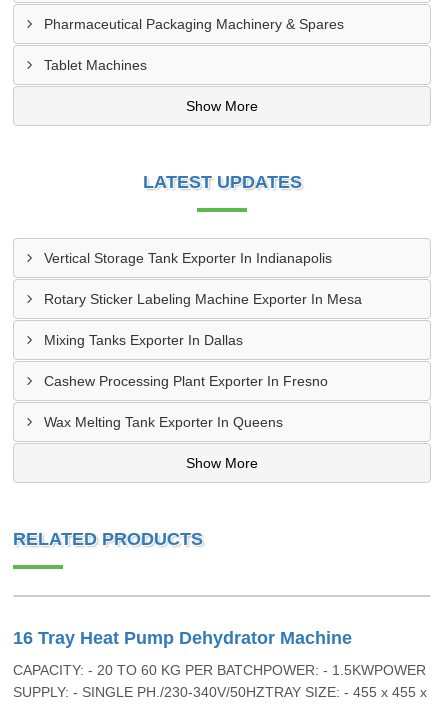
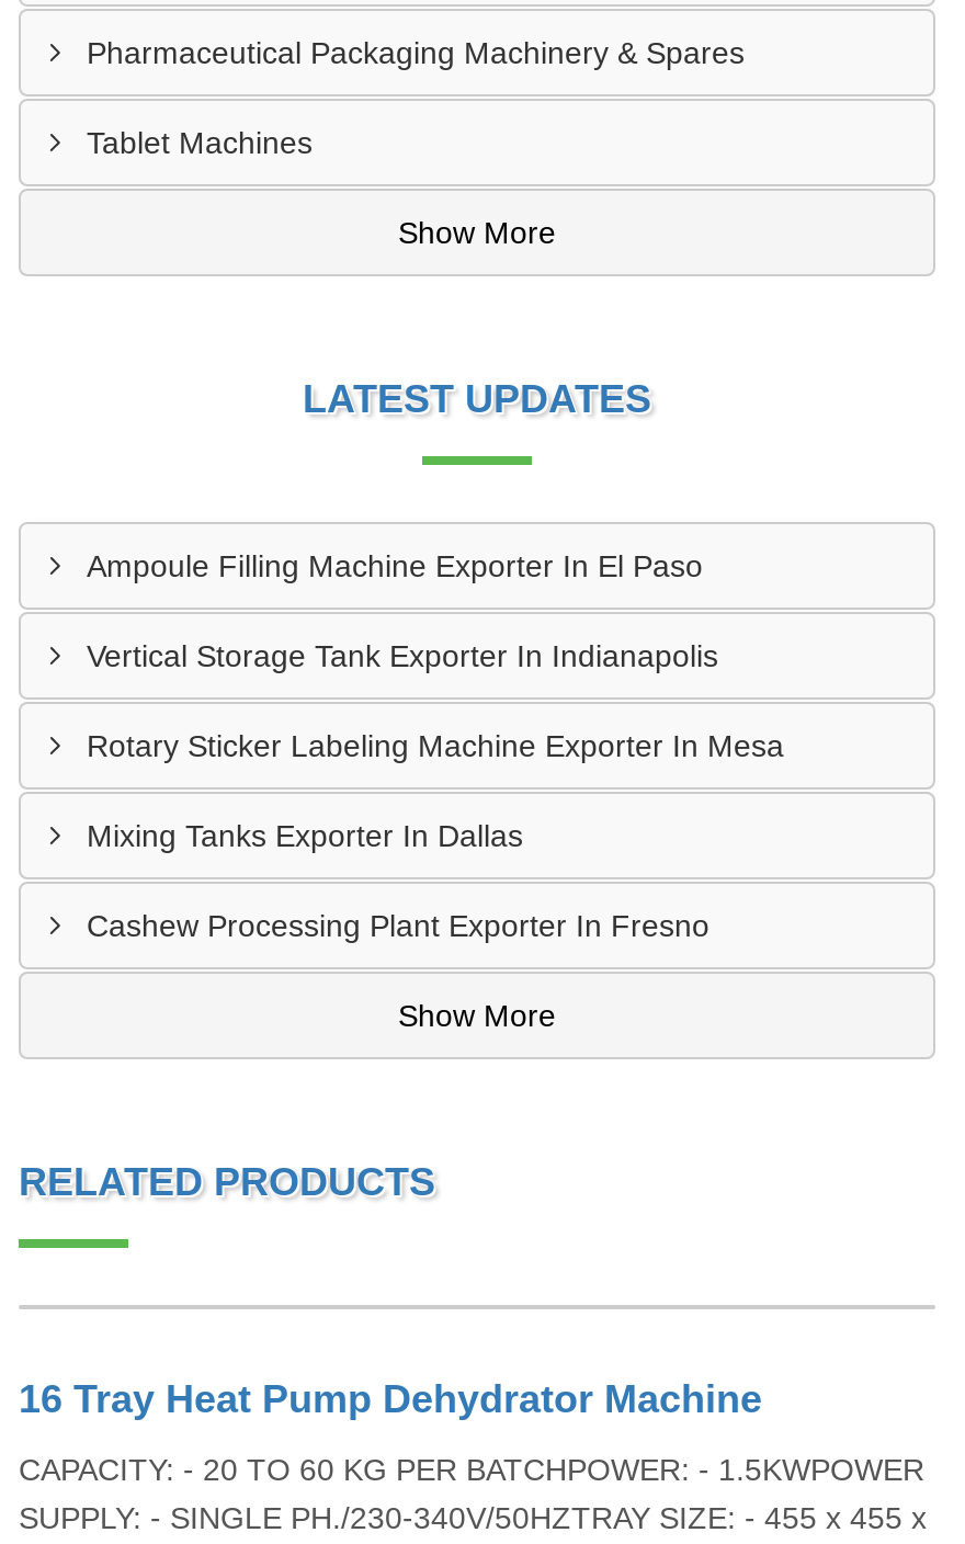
+ Ampoule Filling Machine Exporter In El Paso

moved down: Vertical Storage Tank Exporter In Indianapolis | Rotary Sticker Labeling Machine Exporter In Mesa | Mixing Tanks Exporter In Dallas | Cashew Processing Plant Exporter In Fresno

- Wax Melting Tank Exporter In Queens
